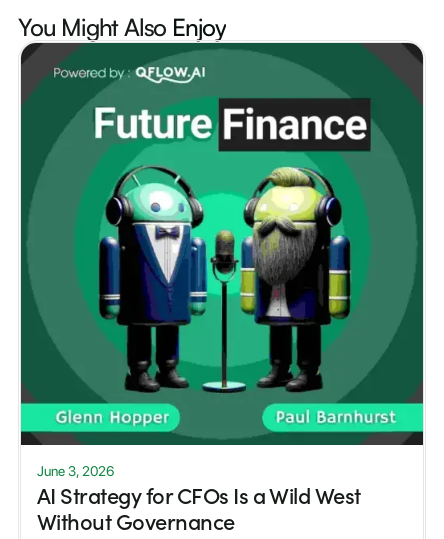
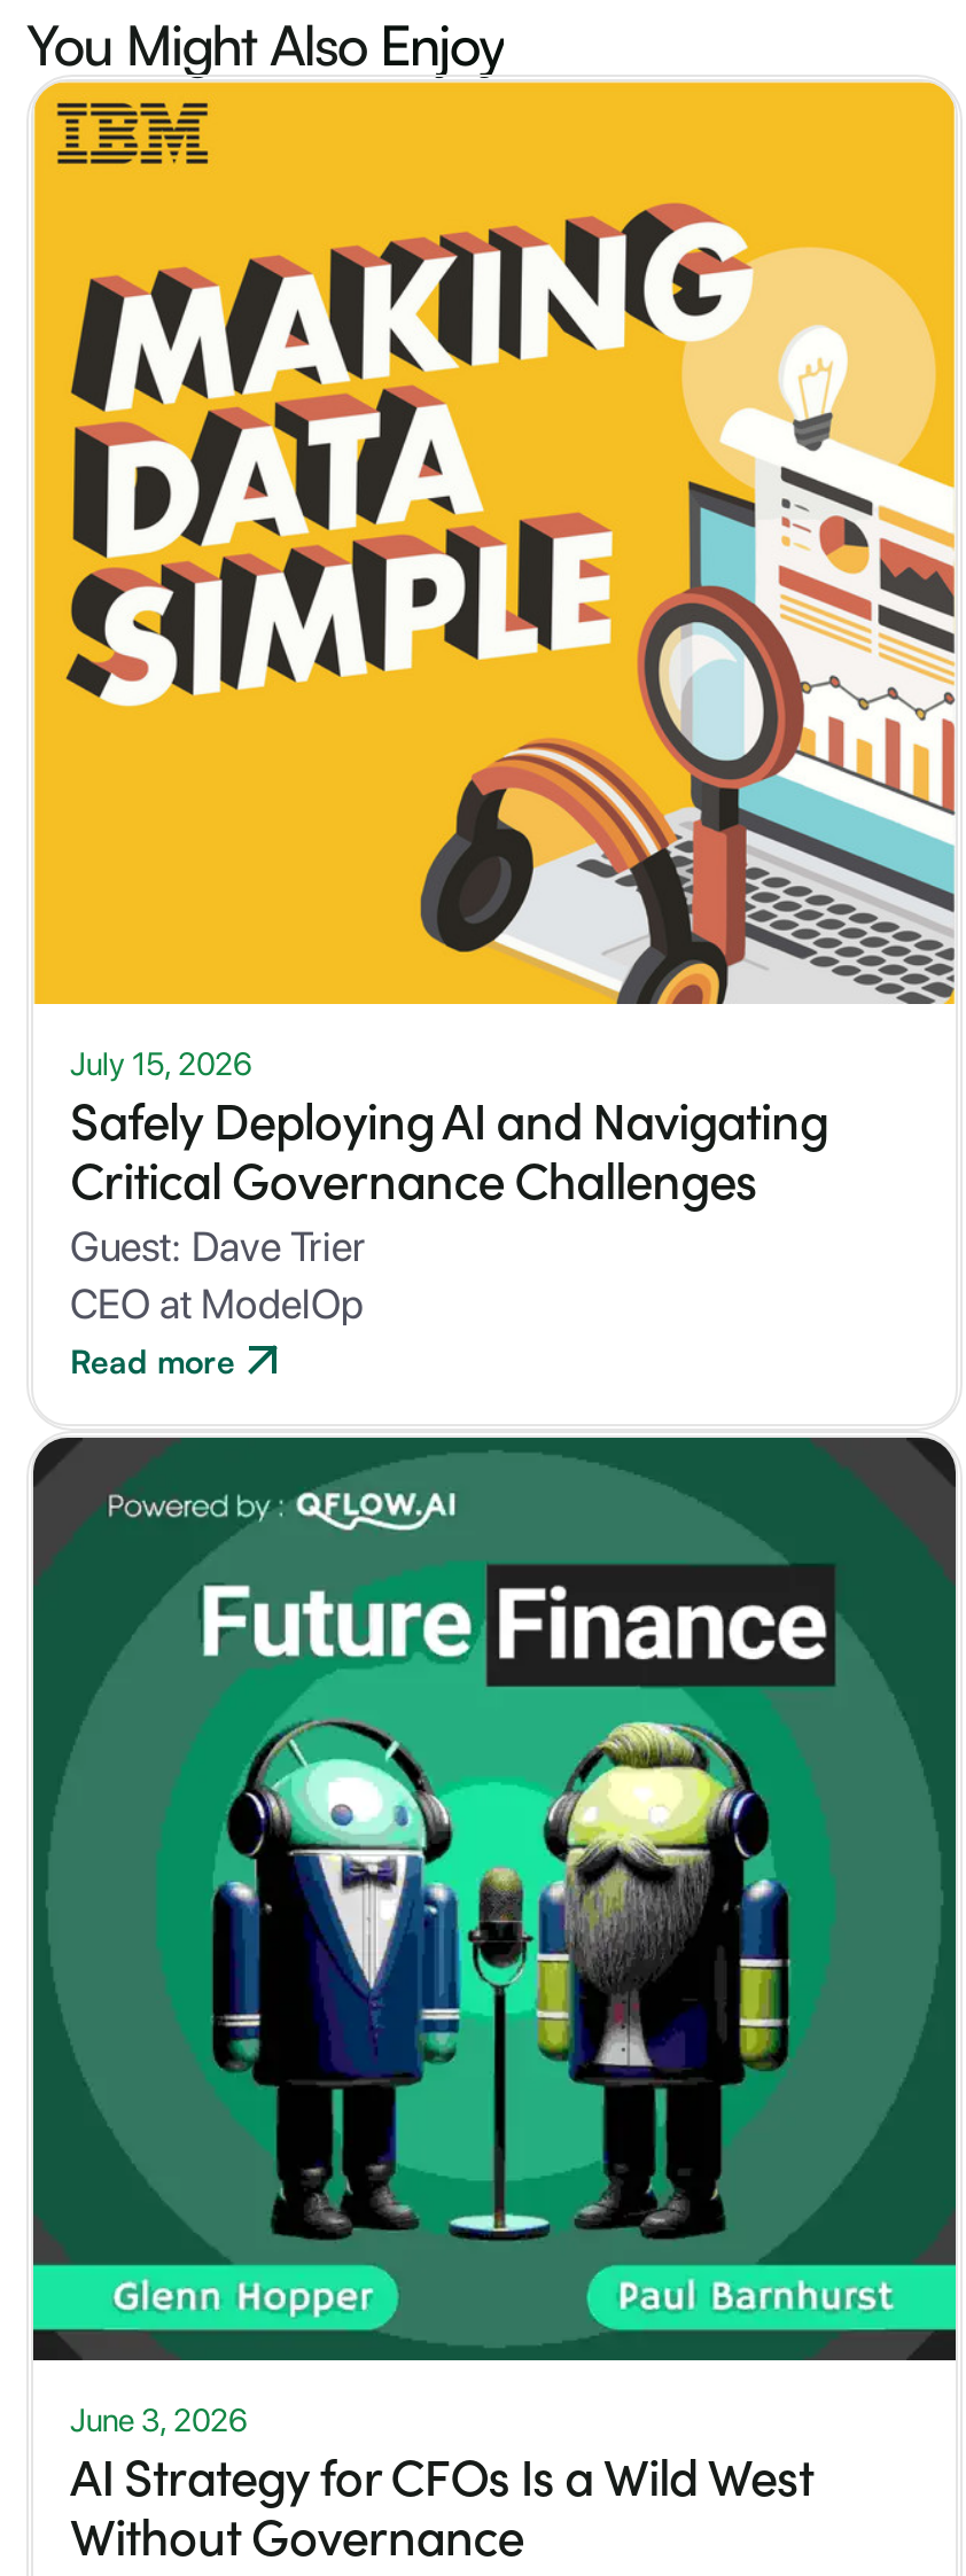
+ [image]
+ July 15, 2026
+ Safely Deploying AI and Navigating
+ Critical Governance Challenges
+ Guest: Dave Trier
+ CEO at ModelOp
+ Read more
